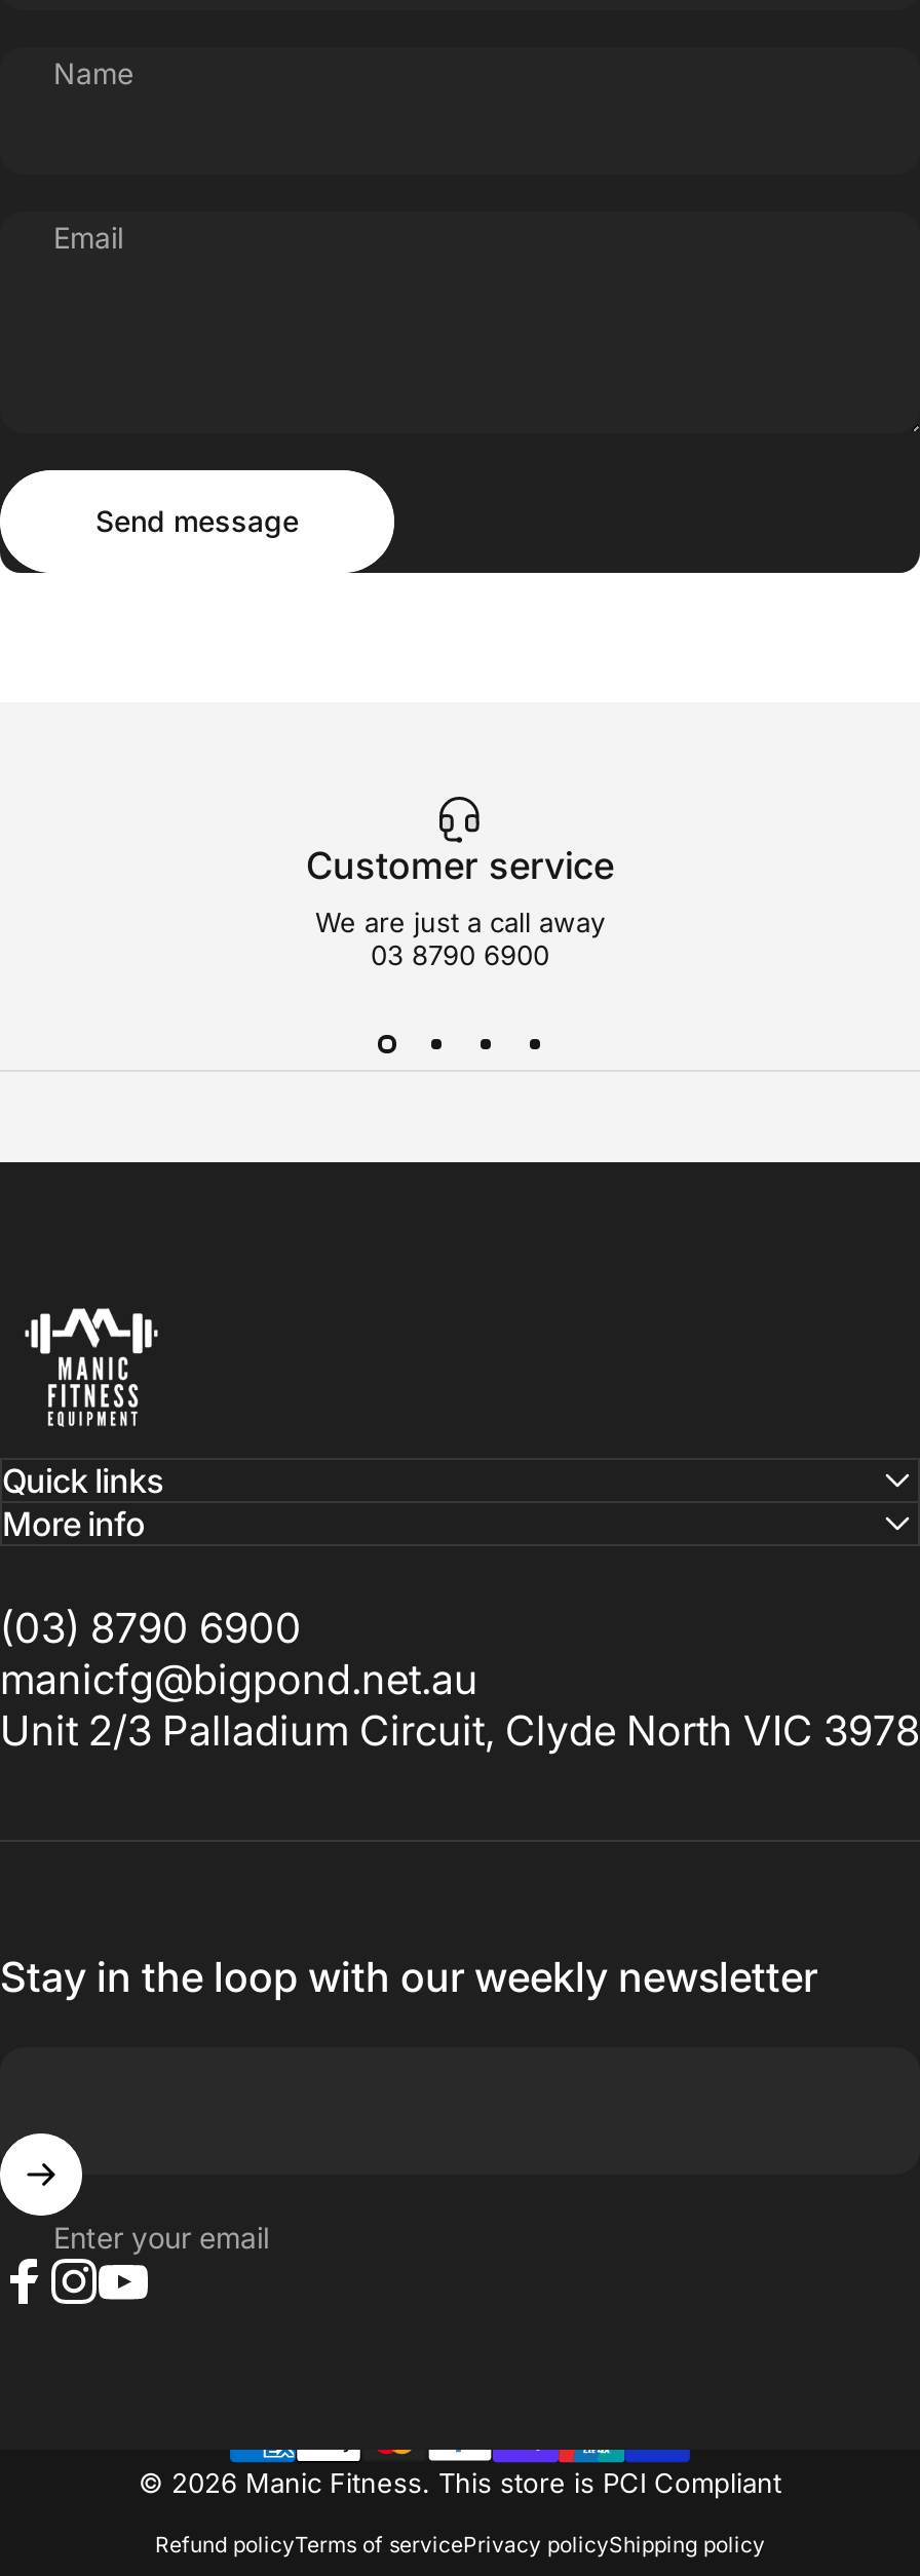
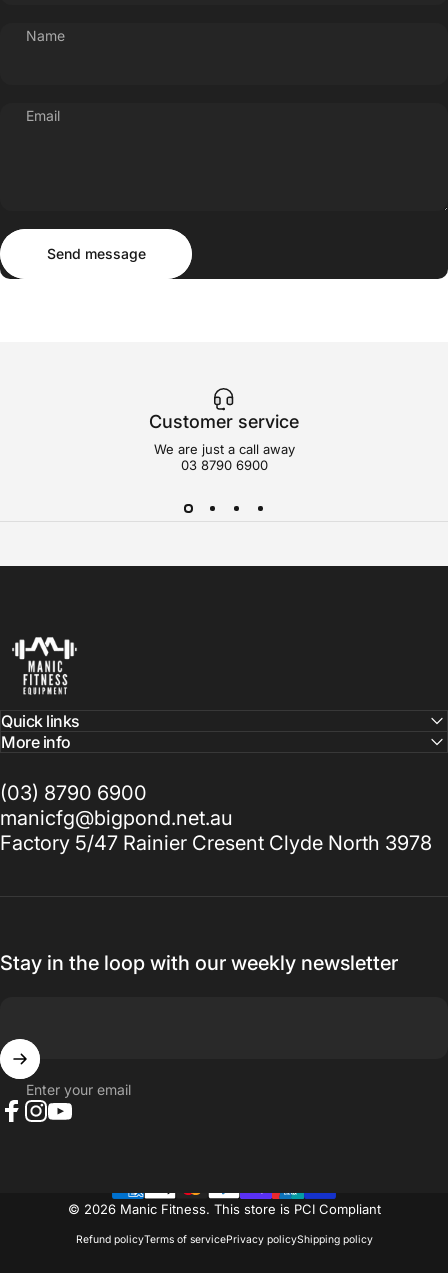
- Unit 2/3 Palladium Circuit, Clyde North VIC 3978
+ Factory 5/47 Rainier Cresent Clyde North 3978
